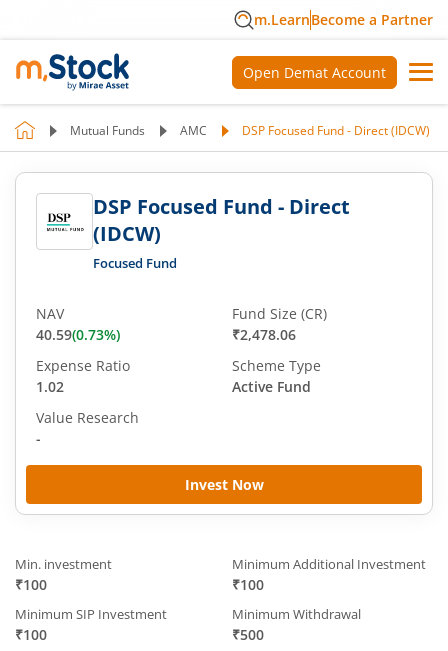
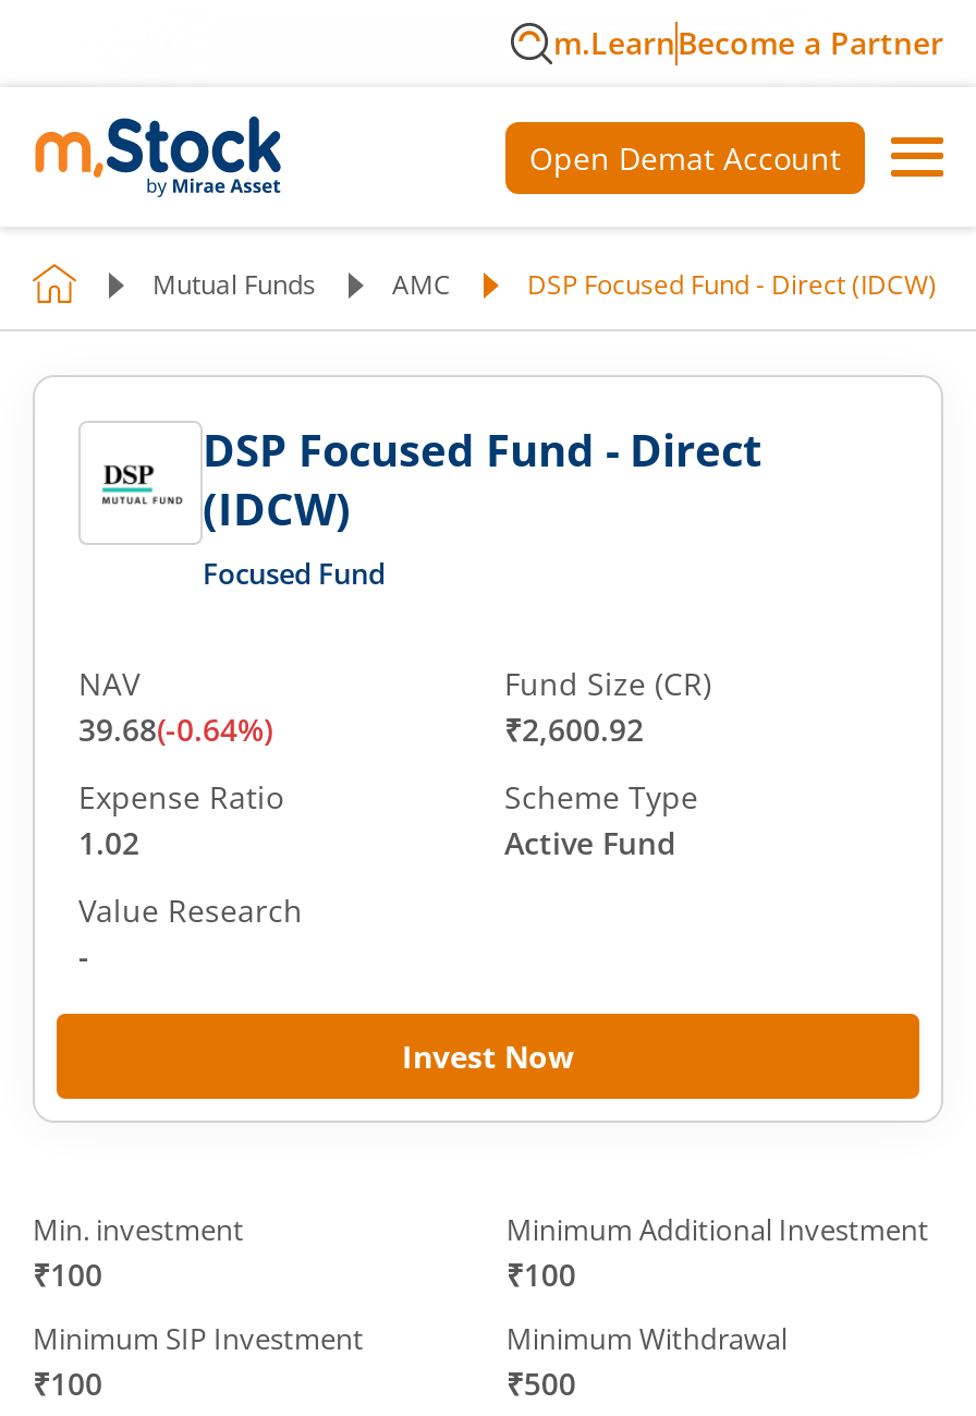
- 40.59(0.73%)
+ 39.68(-0.64%)

- ₹2,478.06
+ ₹2,600.92
